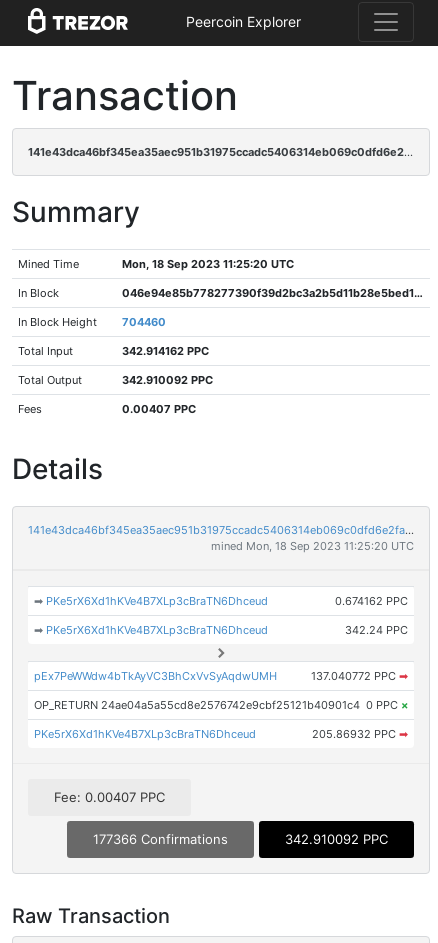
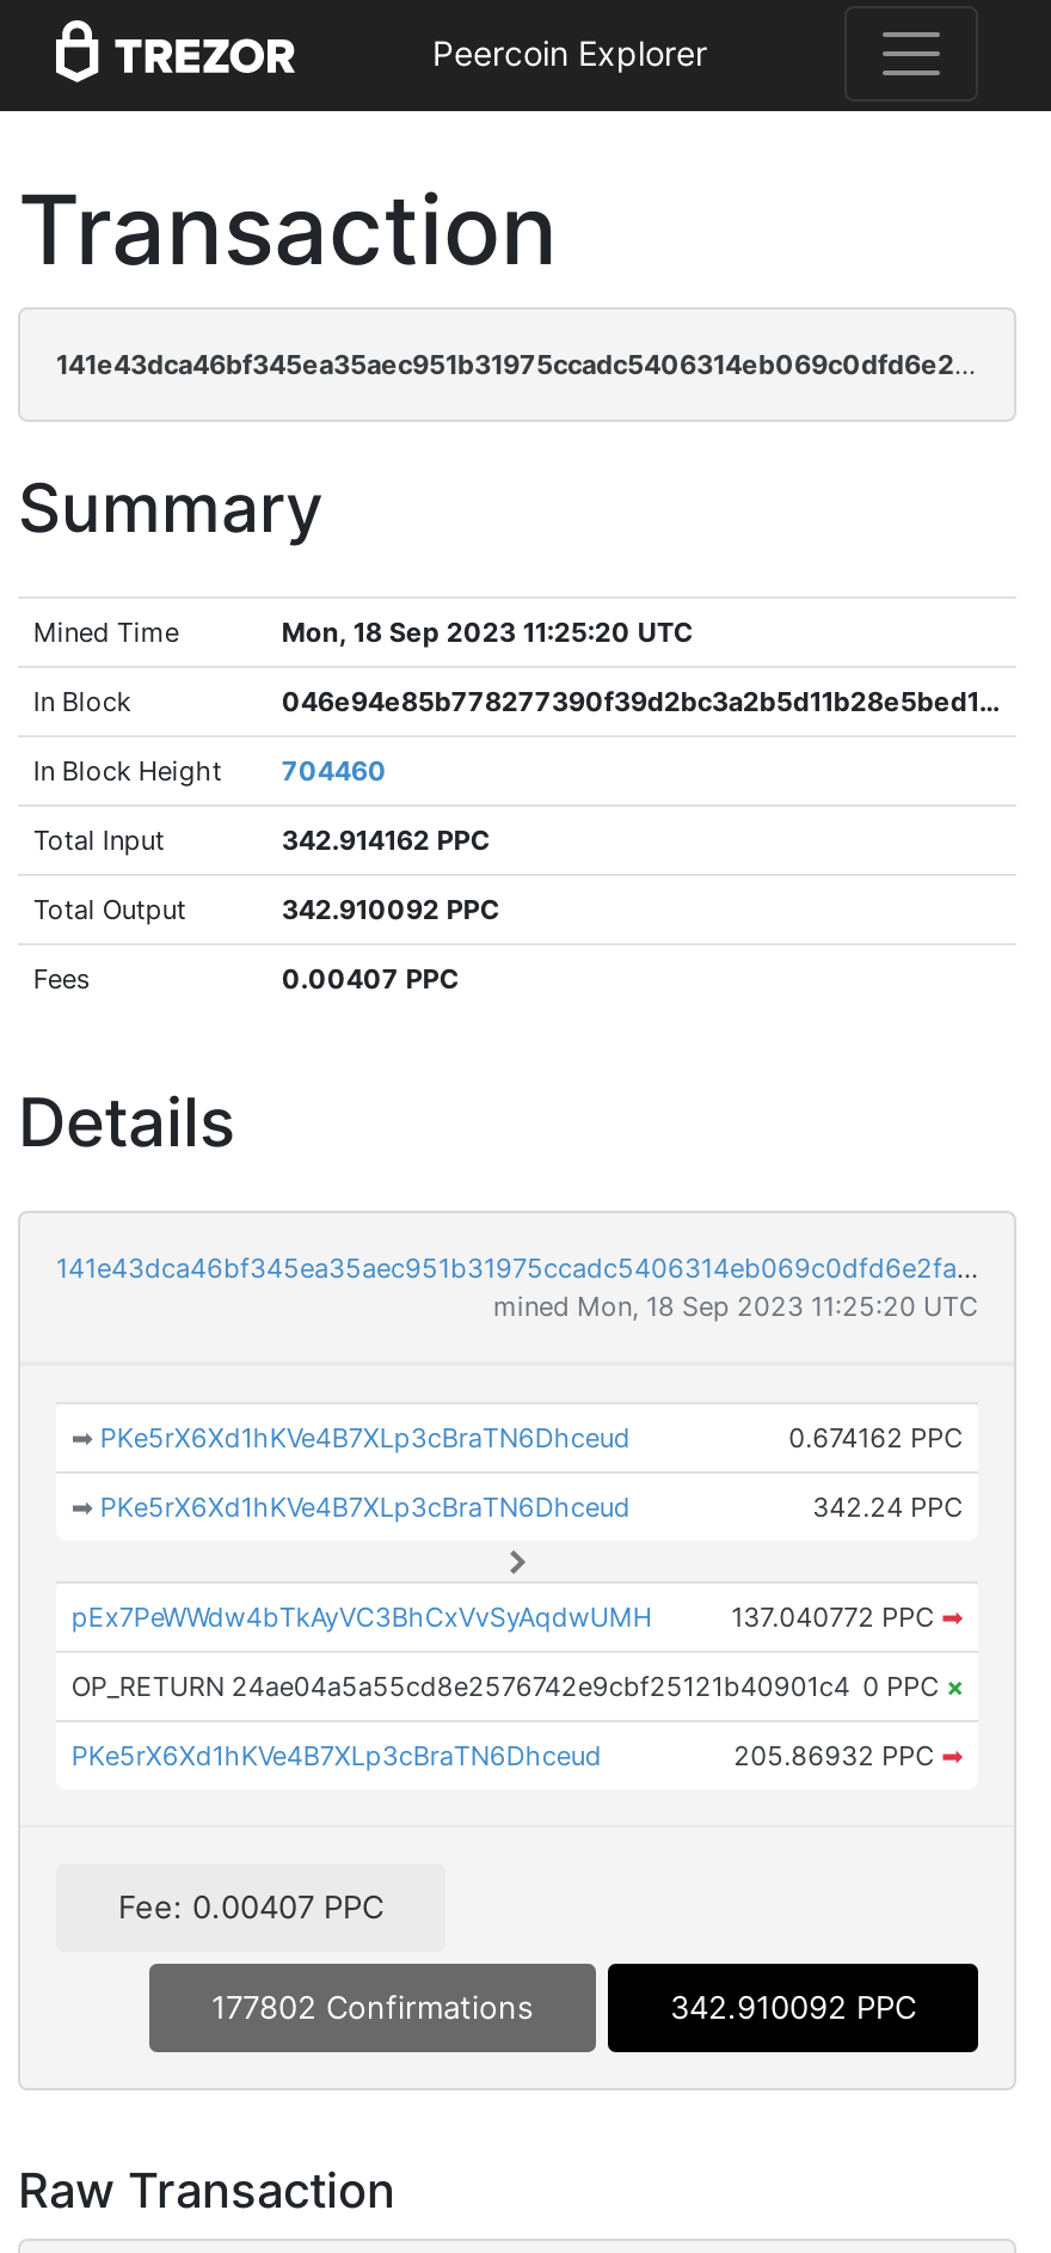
- 177366 Confirmations
+ 177802 Confirmations
